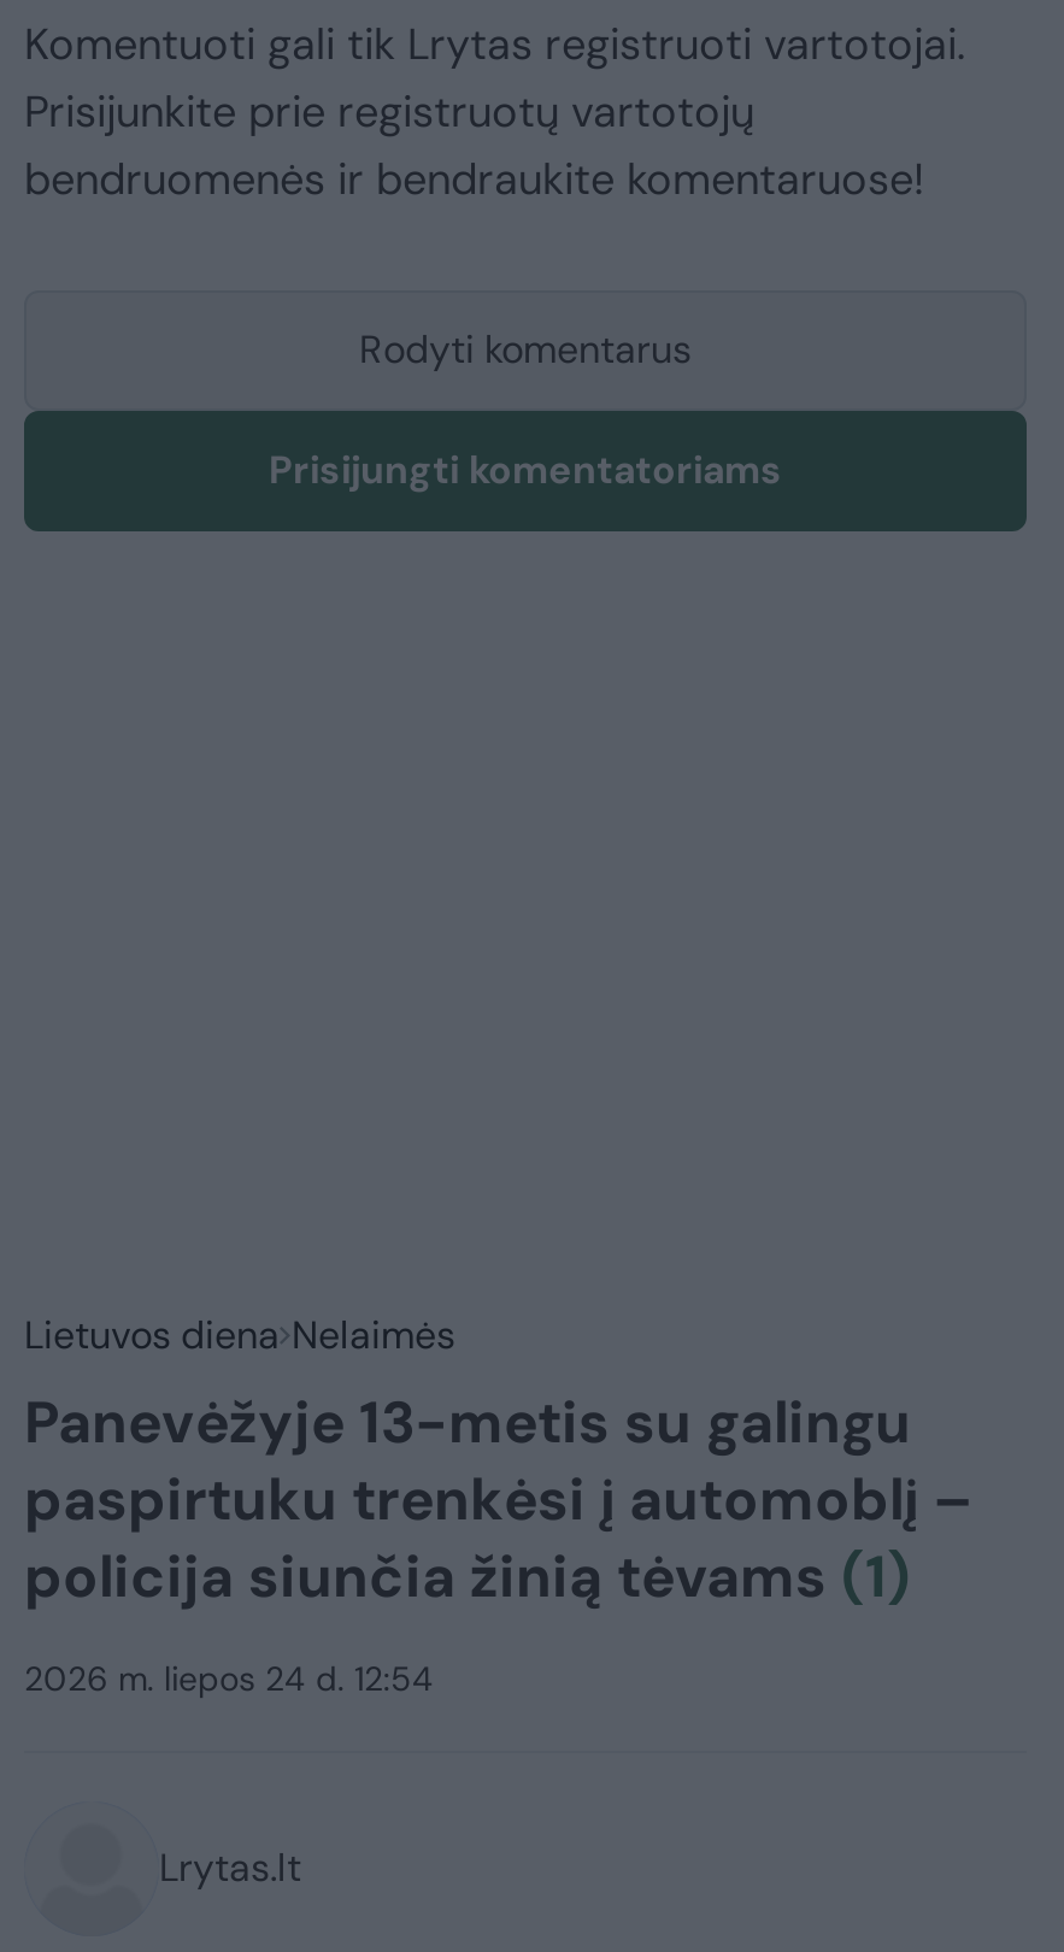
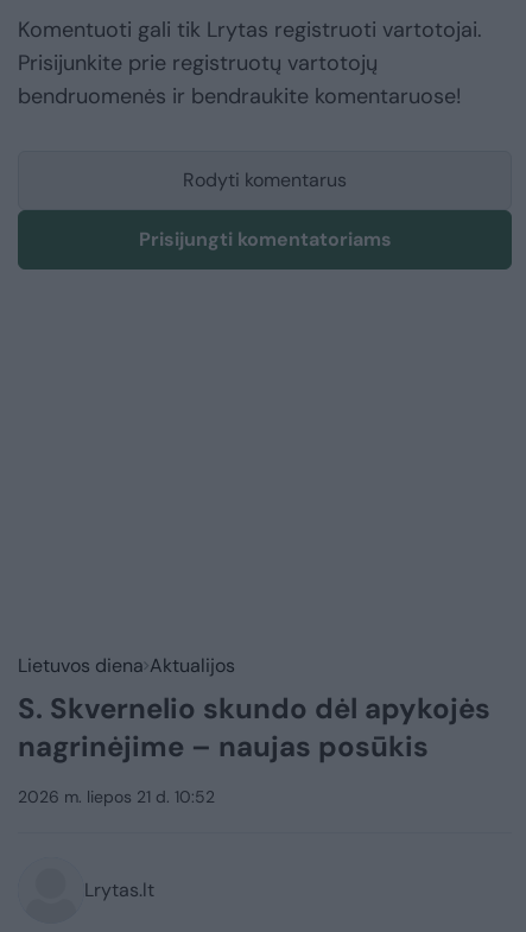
- Lietuvos diena Nelaimės
- Panevėžyje 13-metis su galingu
- paspirtuku trenkėsi į automoblį –
- policija siunčia žinią tėvams (1)
+ Lietuvos diena Aktualijos
+ S. Skvernelio skundo dėl apykojės
+ nagrinėjime – naujas posūkis

- 2026 m. liepos 24 d. 12:54
+ 2026 m. liepos 21 d. 10:52
